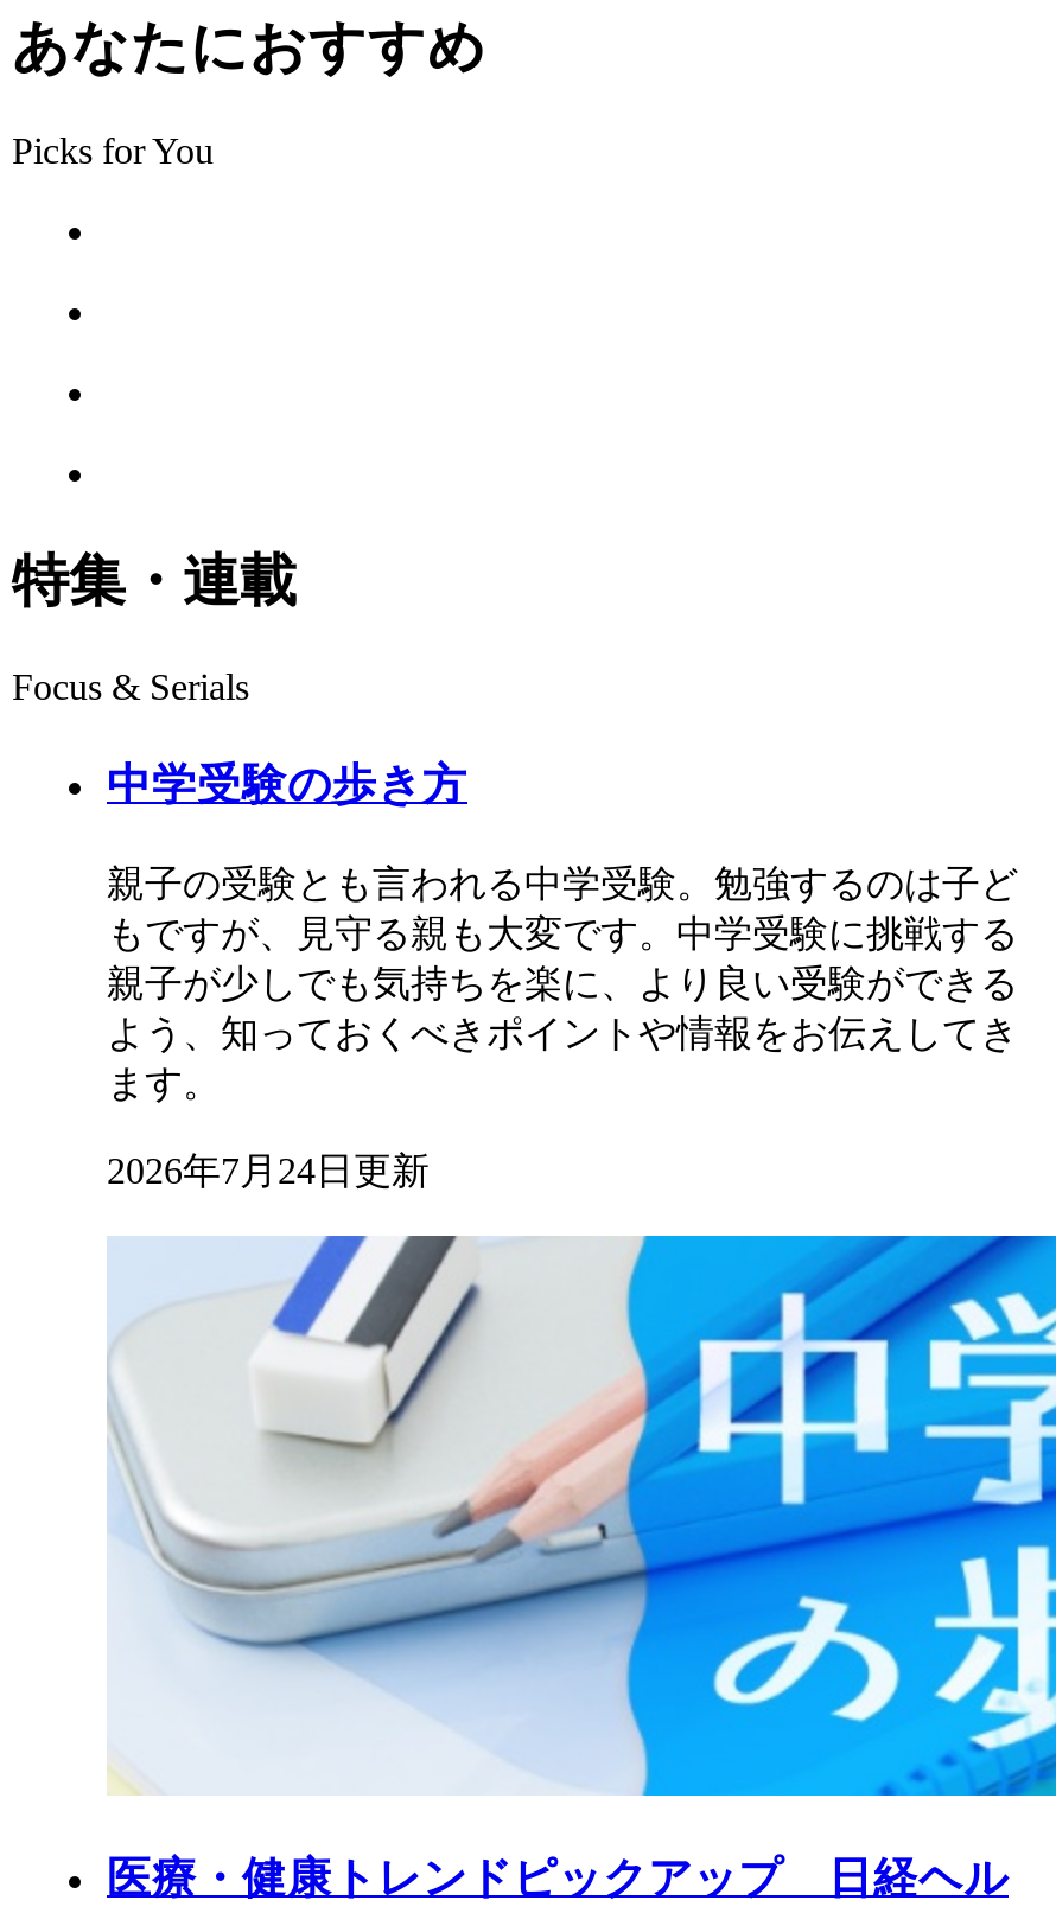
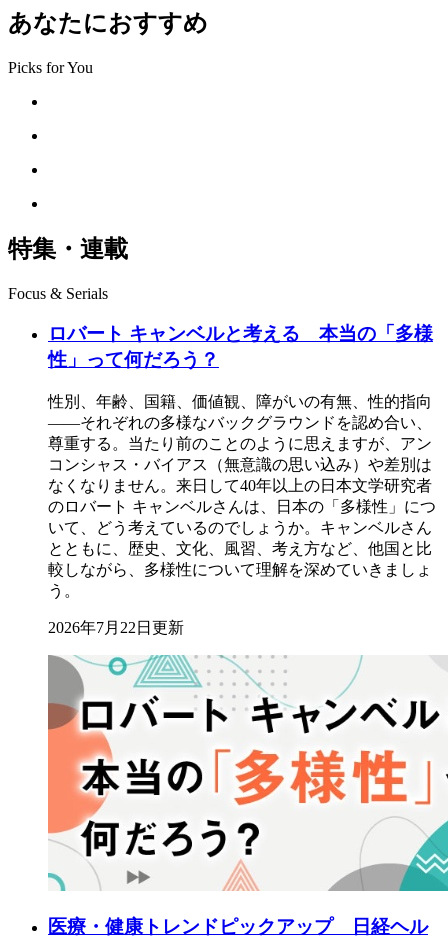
- 中学受験の歩き方
+ ロバート キャンベルと考える 本当の「多様
+ 性」って何だろう？

- 親子の受験とも言われる中学受験。勉強するのは子ど
- もですが、見守る親も大変です。中学受験に挑戦する
- 親子が少しでも気持ちを楽に、より良い受験ができる
- よう、知っておくべきポイントや情報をお伝えしてき
- ます。
+ 性別、年齢、国籍、価値観、障がいの有無、性的指向
+ ――それぞれの多様なバックグラウンドを認め合い、
+ 尊重する。当たり前のことのように思えますが、アン
+ コンシャス・バイアス（無意識の思い込み）や差別は
+ なくなりません。来日して40年以上の日本文学研究者
+ のロバート キャンベルさんは、日本の「多様性」につ
+ いて、どう考えているのでしょうか。キャンベルさん
+ とともに、歴史、文化、風習、考え方など、他国と比
+ 較しながら、多様性について理解を深めていきましょ
+ う。

- 2026年7月24日更新
+ 2026年7月22日更新

- [image]
+ [image]
